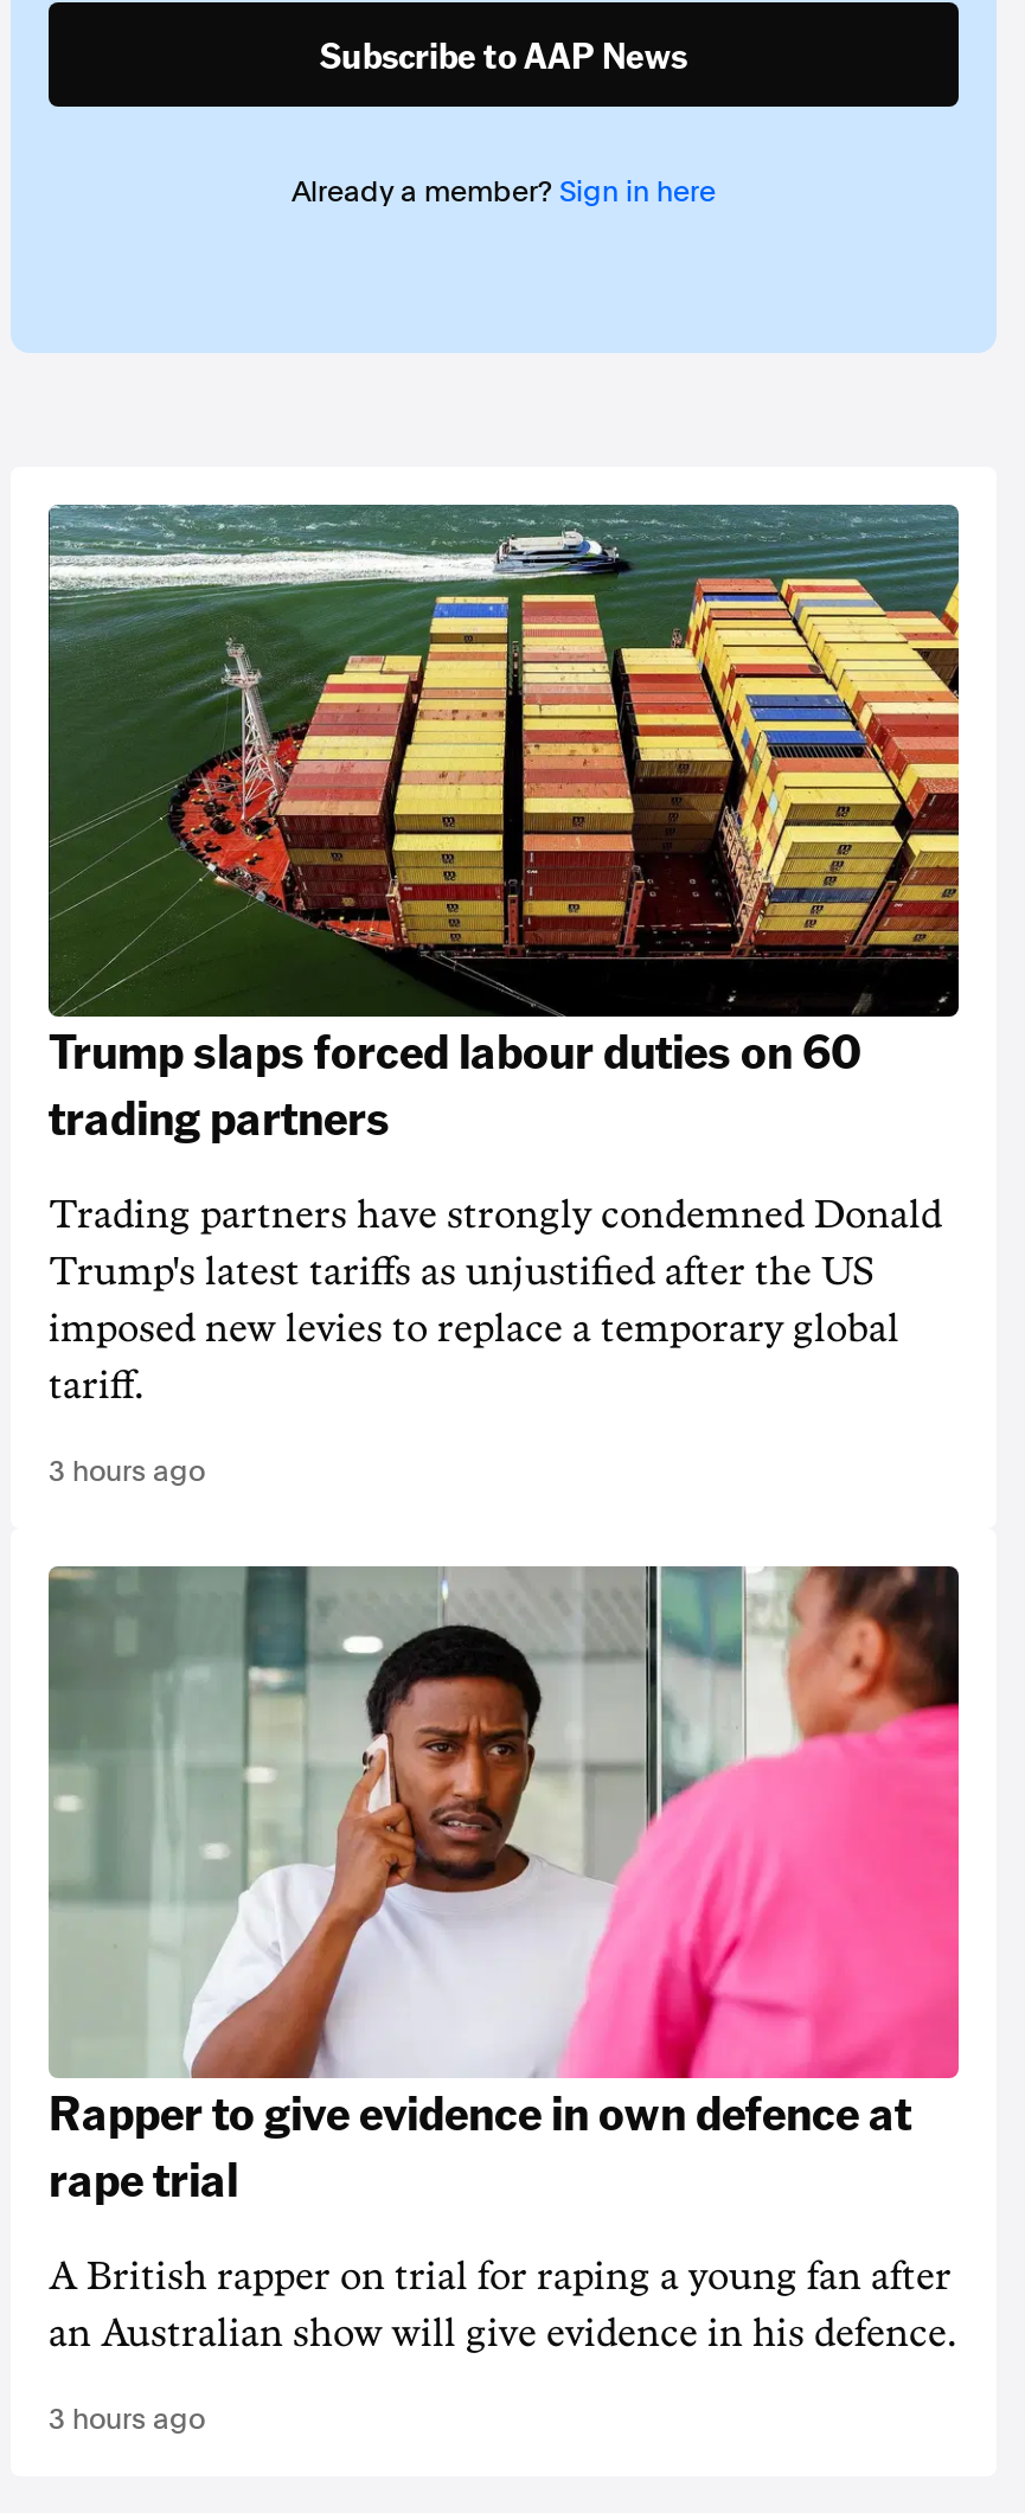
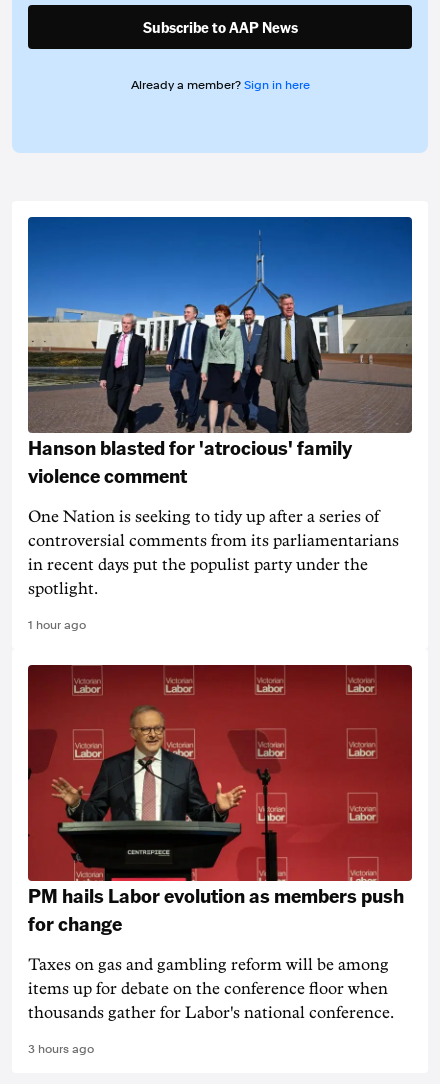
- [image]
- Trump slaps forced labour duties on 60
- trading partners
- Trading partners have strongly condemned Donald
- Trump's latest tariffs as unjustified after the US
- imposed new levies to replace a temporary global
- tariff.
- 3 hours ago
+ [image]
+ Hanson blasted for 'atrocious' family
+ violence comment
+ One Nation is seeking to tidy up after a series of
+ controversial comments from its parliamentarians
+ in recent days put the populist party under the
+ spotlight.
+ 1 hour ago

- [image]
- Rapper to give evidence in own defence at
- rape trial
- A British rapper on trial for raping a young fan after
- an Australian show will give evidence in his defence.
+ [image]
+ PM hails Labor evolution as members push
+ for change
+ Taxes on gas and gambling reform will be among
+ items up for debate on the conference floor when
+ thousands gather for Labor's national conference.
